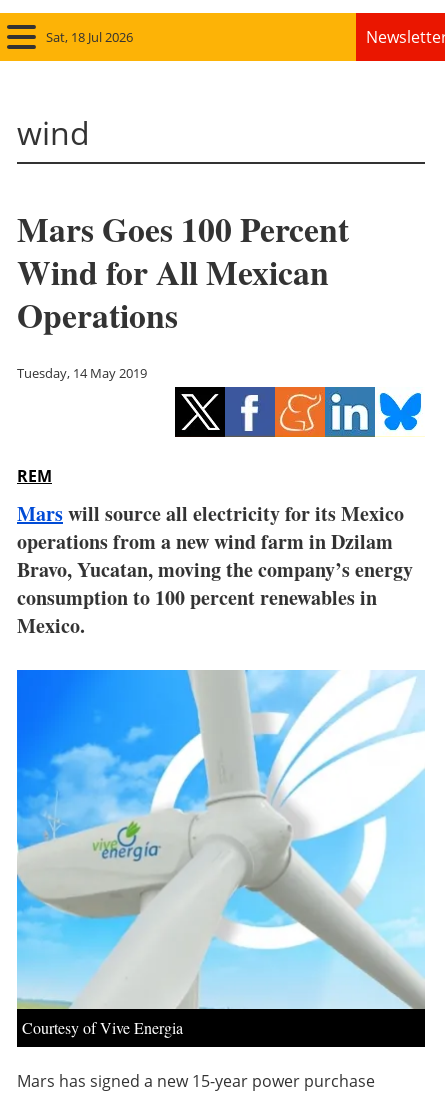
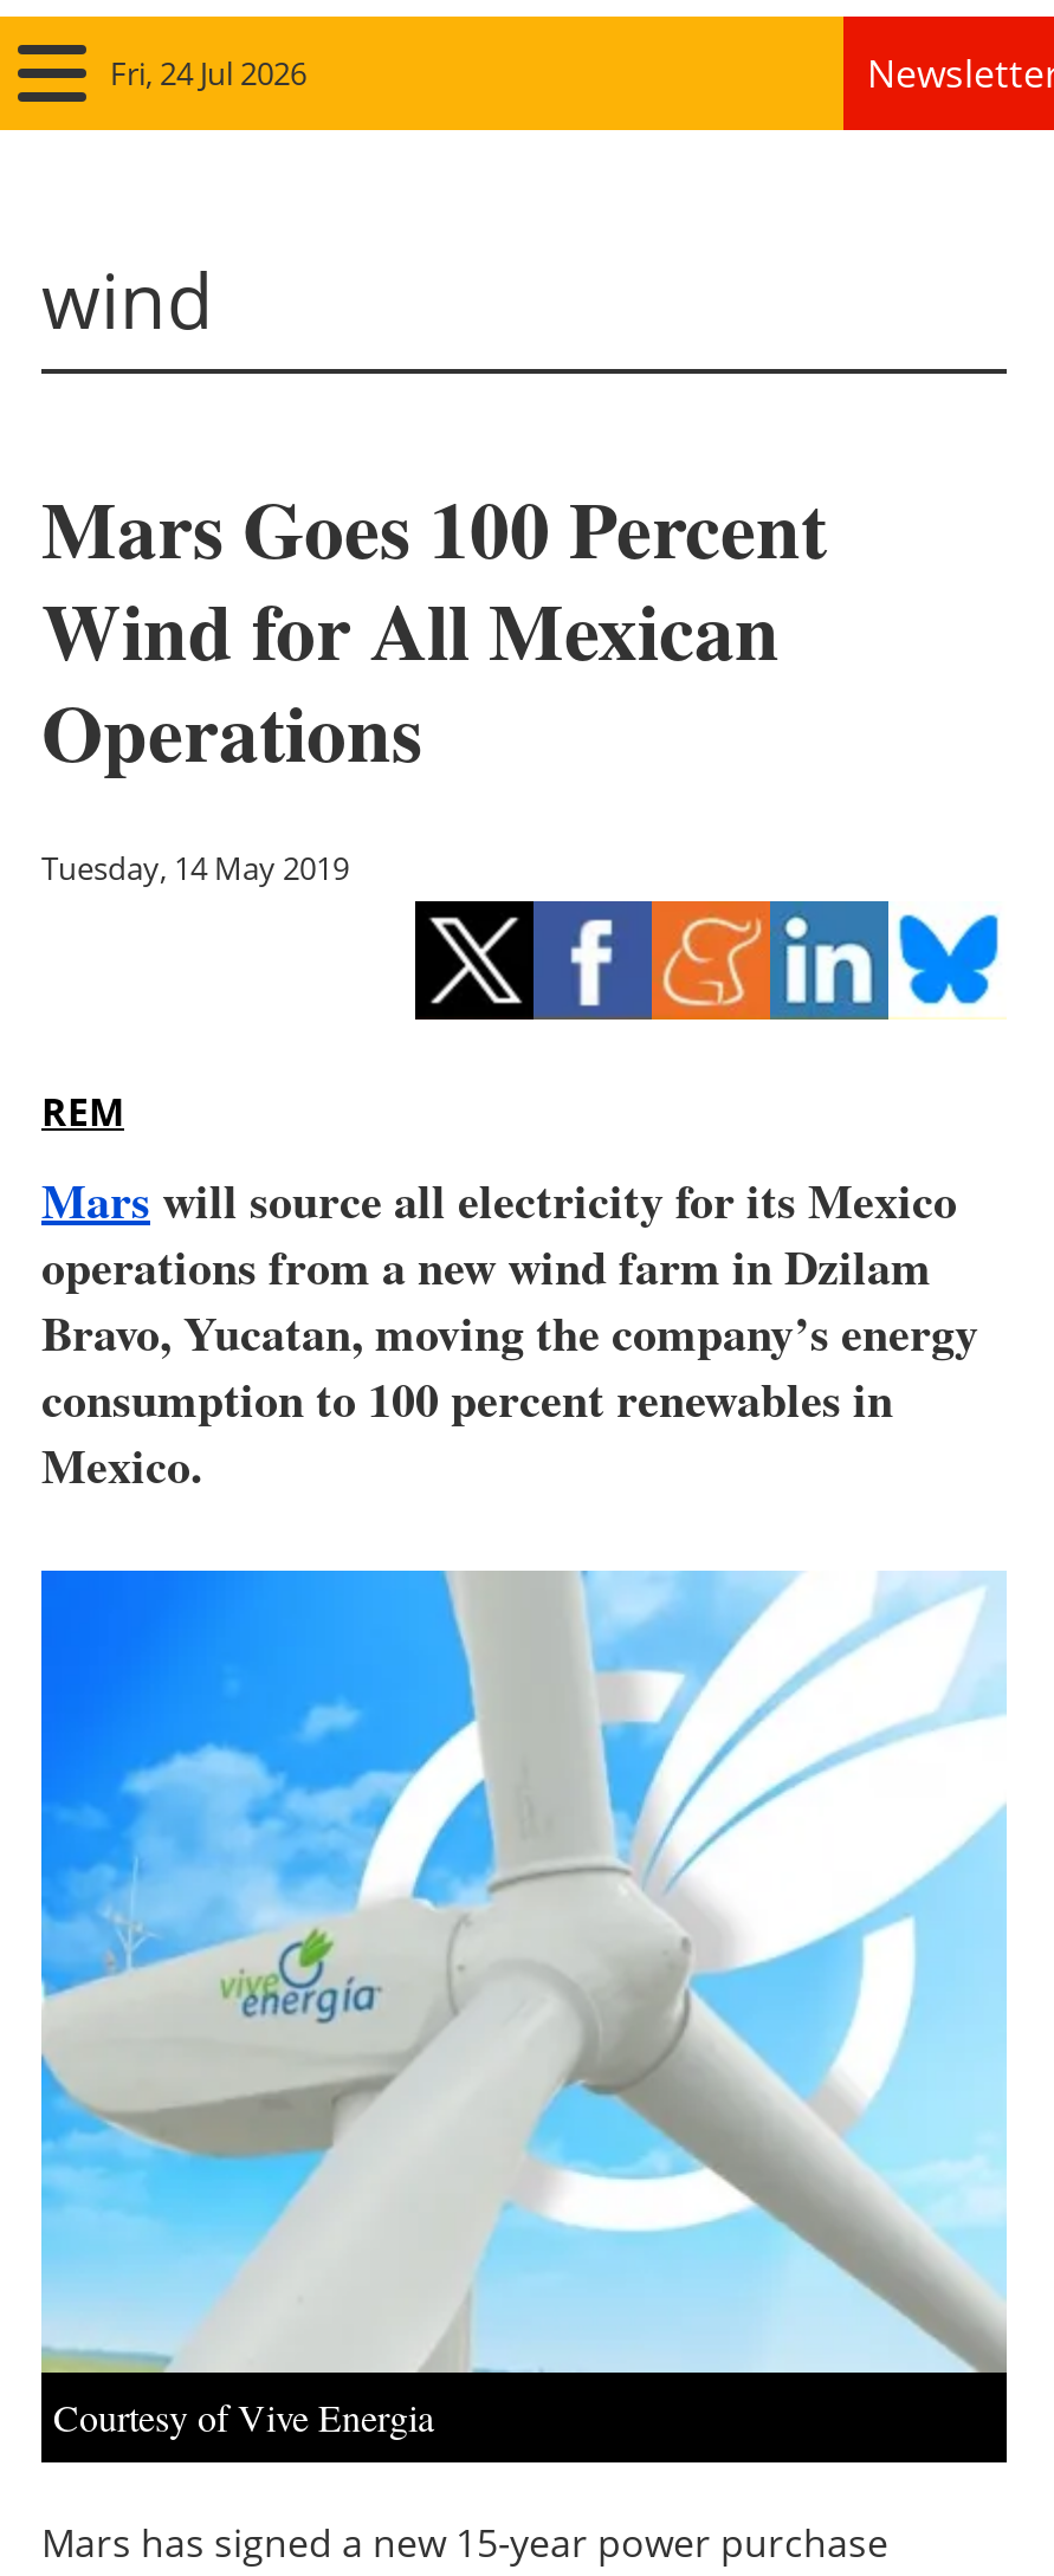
- Sat, 18 Jul 2026
+ Fri, 24 Jul 2026
